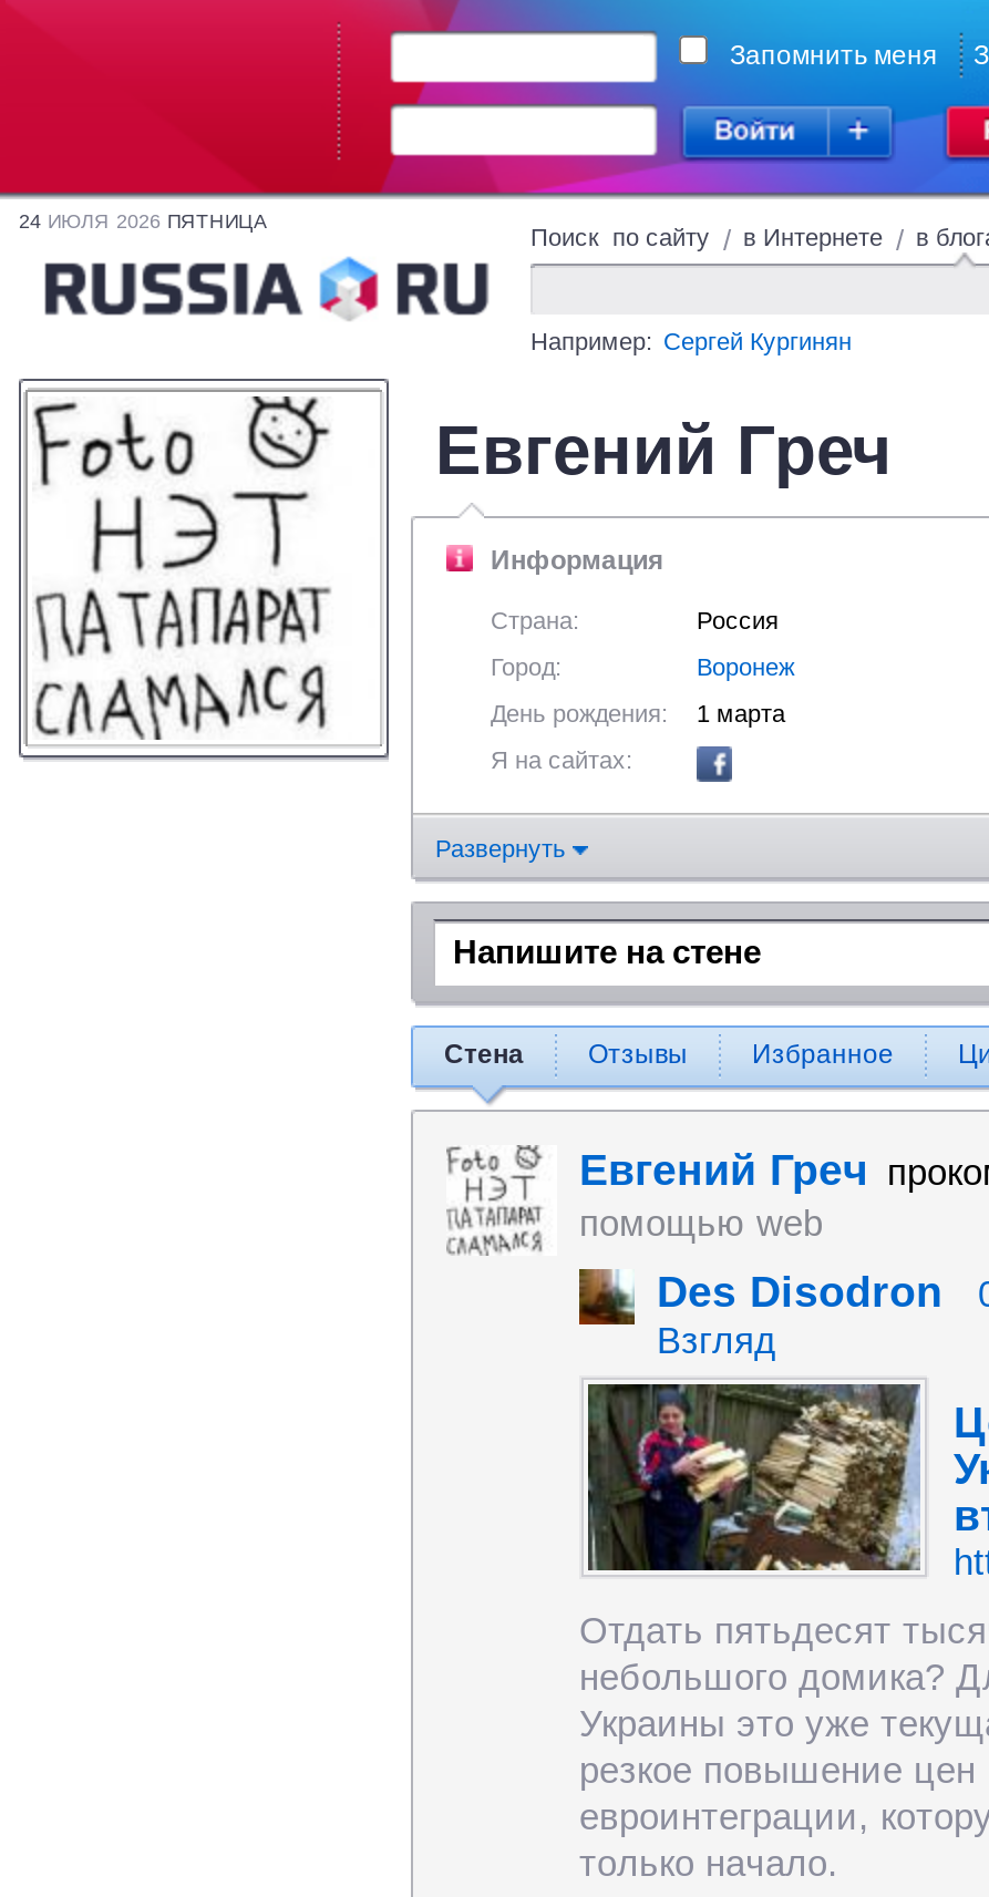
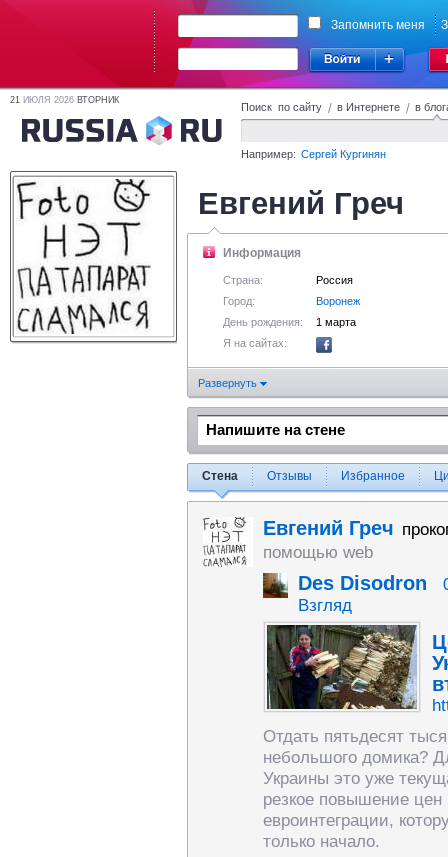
- 24 ИЮЛЯ 2026 ПЯТНИЦА
+ 21 ИЮЛЯ 2026 ВТОРНИК
